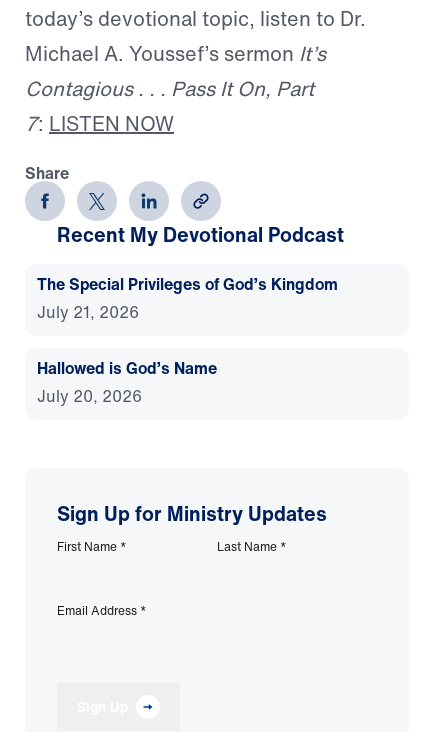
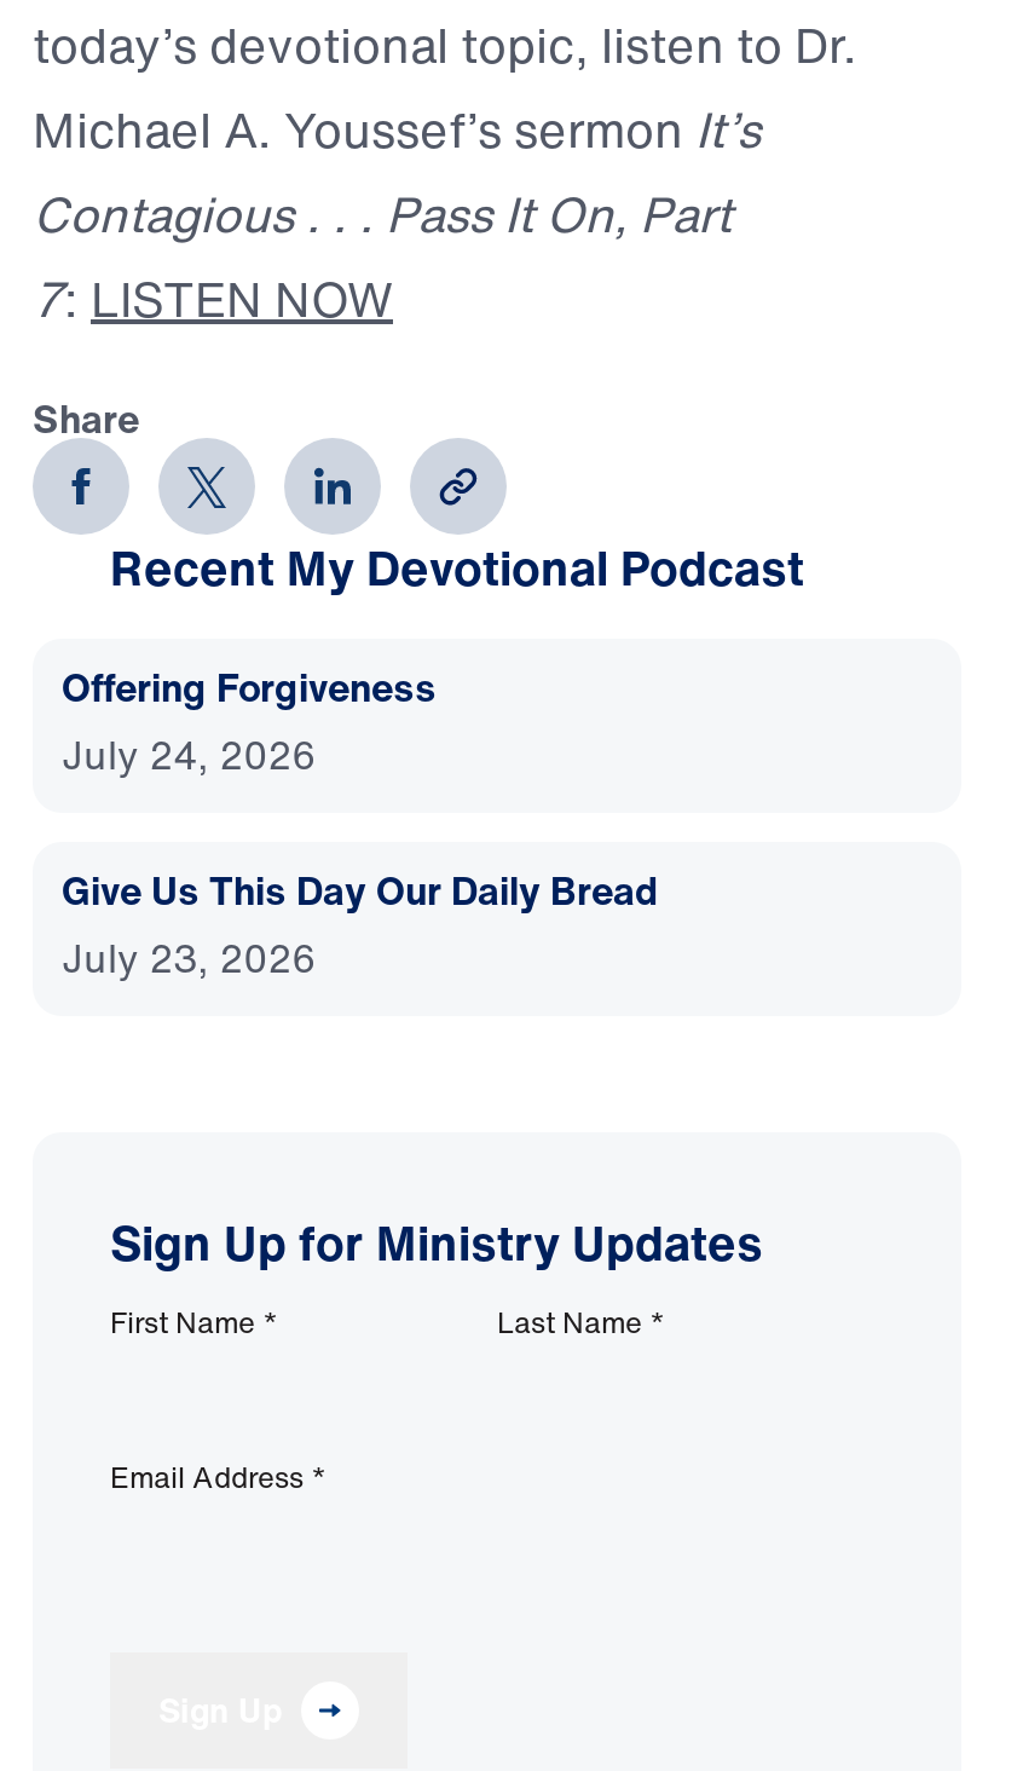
- The Special Privileges of God’s Kingdom
- July 21, 2026
+ Offering Forgiveness
+ July 24, 2026

- Hallowed is God’s Name
- July 20, 2026
+ Give Us This Day Our Daily Bread
+ July 23, 2026
